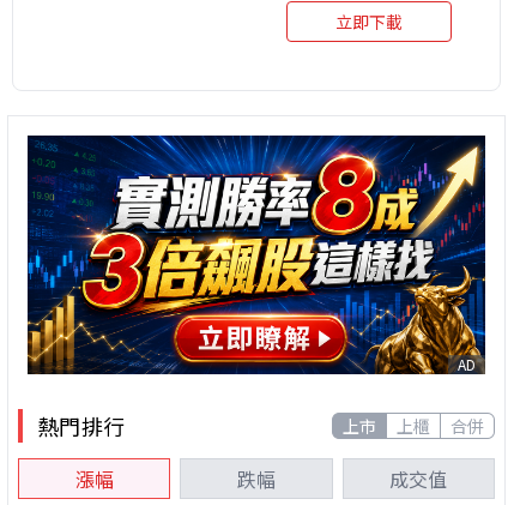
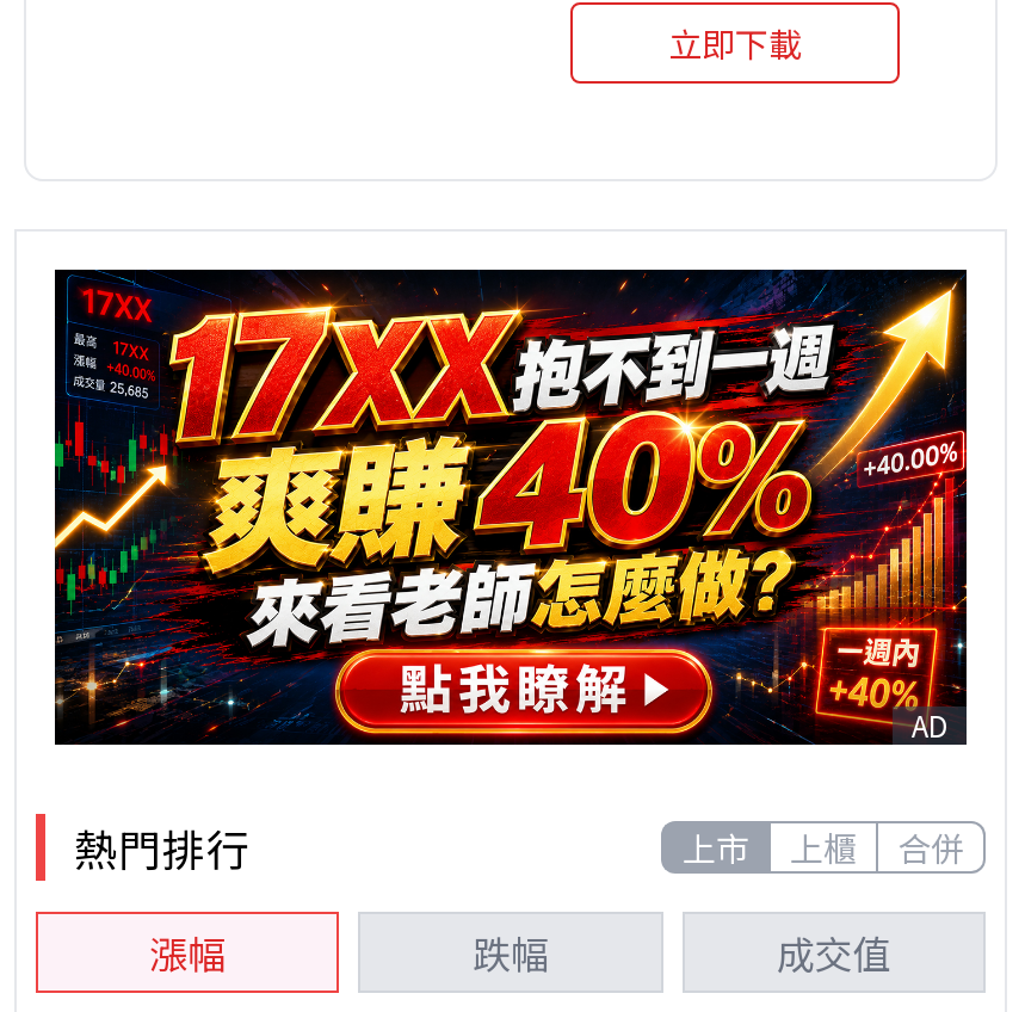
- [image]
+ [image]
